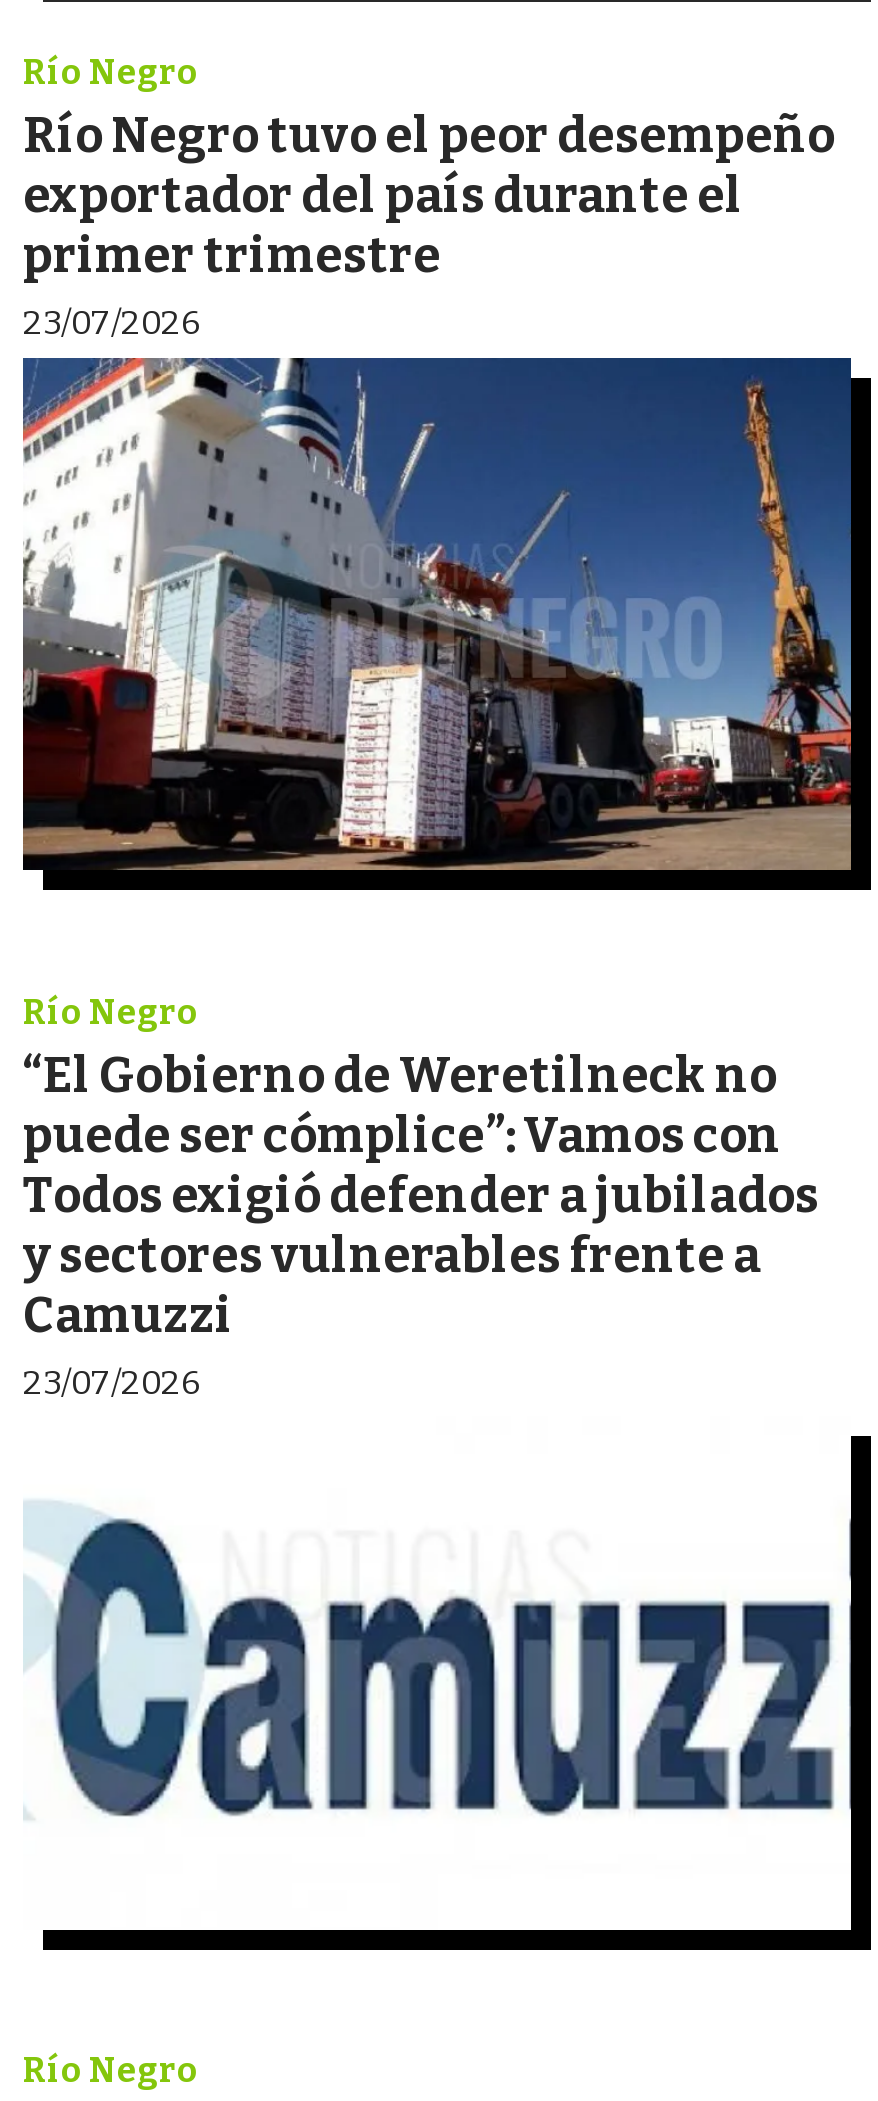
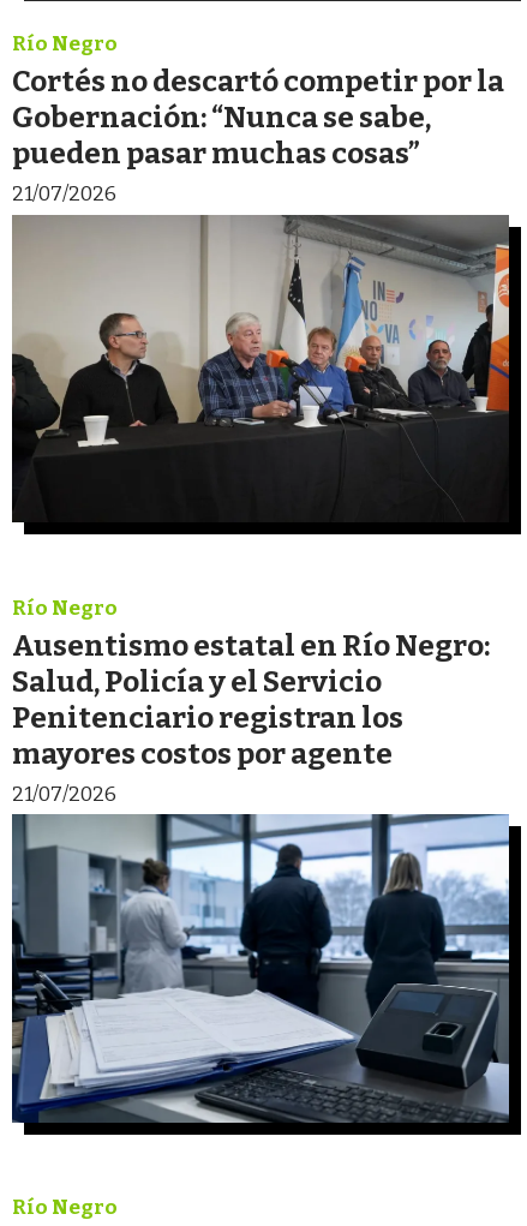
- Río Negro tuvo el peor desempeño
- exportador del país durante el
- primer trimestre
+ Cortés no descartó competir por la
+ Gobernación: “Nunca se sabe,
+ pueden pasar muchas cosas”

- 23/07/2026
+ 21/07/2026

- [image]
+ [image]

- “El Gobierno de Weretilneck no
- puede ser cómplice”: Vamos con
- Todos exigió defender a jubilados
- y sectores vulnerables frente a
- Camuzzi
+ Ausentismo estatal en Río Negro:
+ Salud, Policía y el Servicio
+ Penitenciario registran los
+ mayores costos por agente

- 23/07/2026
+ 21/07/2026

- [image]
+ [image]
